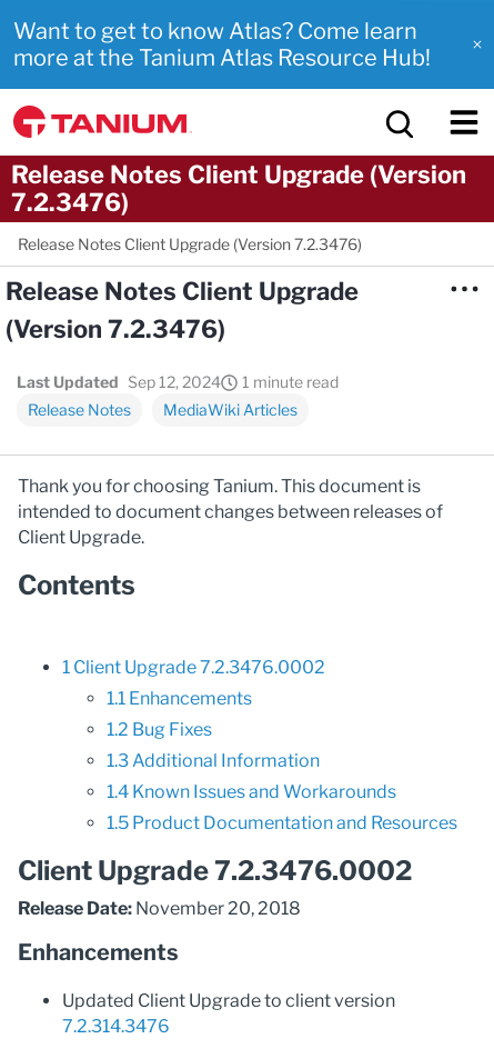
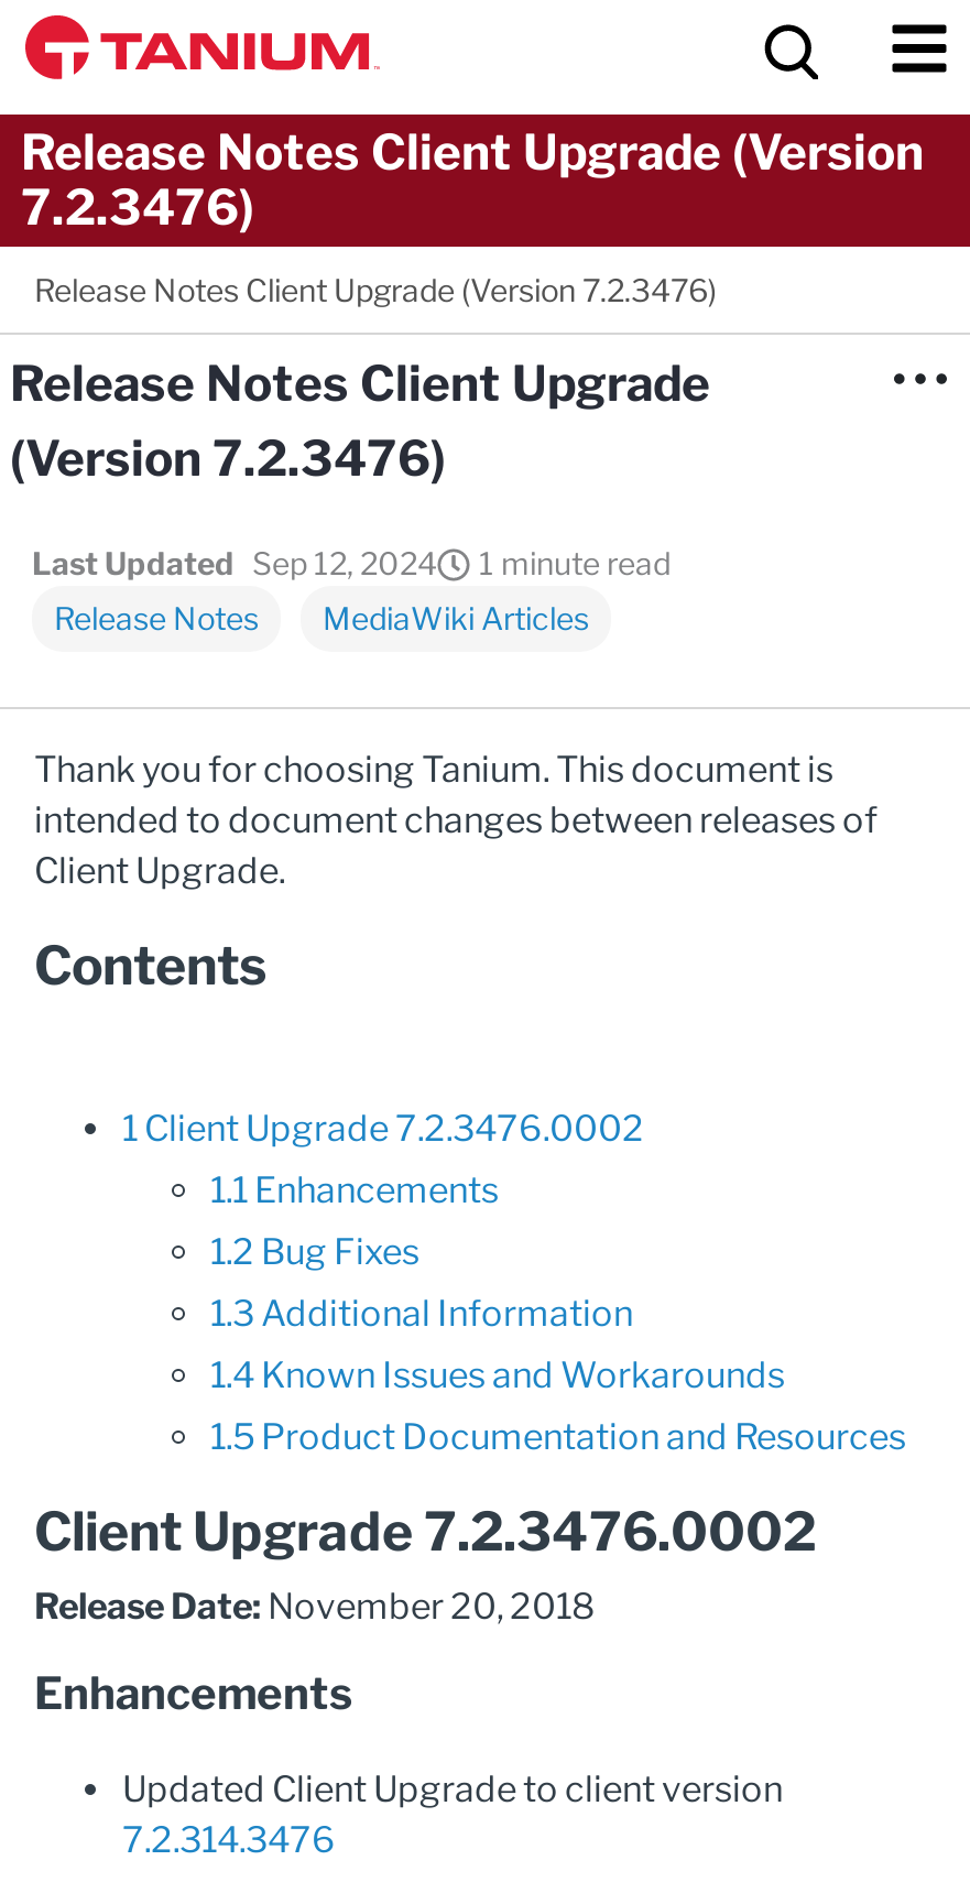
- Want to get to know Atlas? Come learn
- more at the Tanium Atlas Resource Hub!
